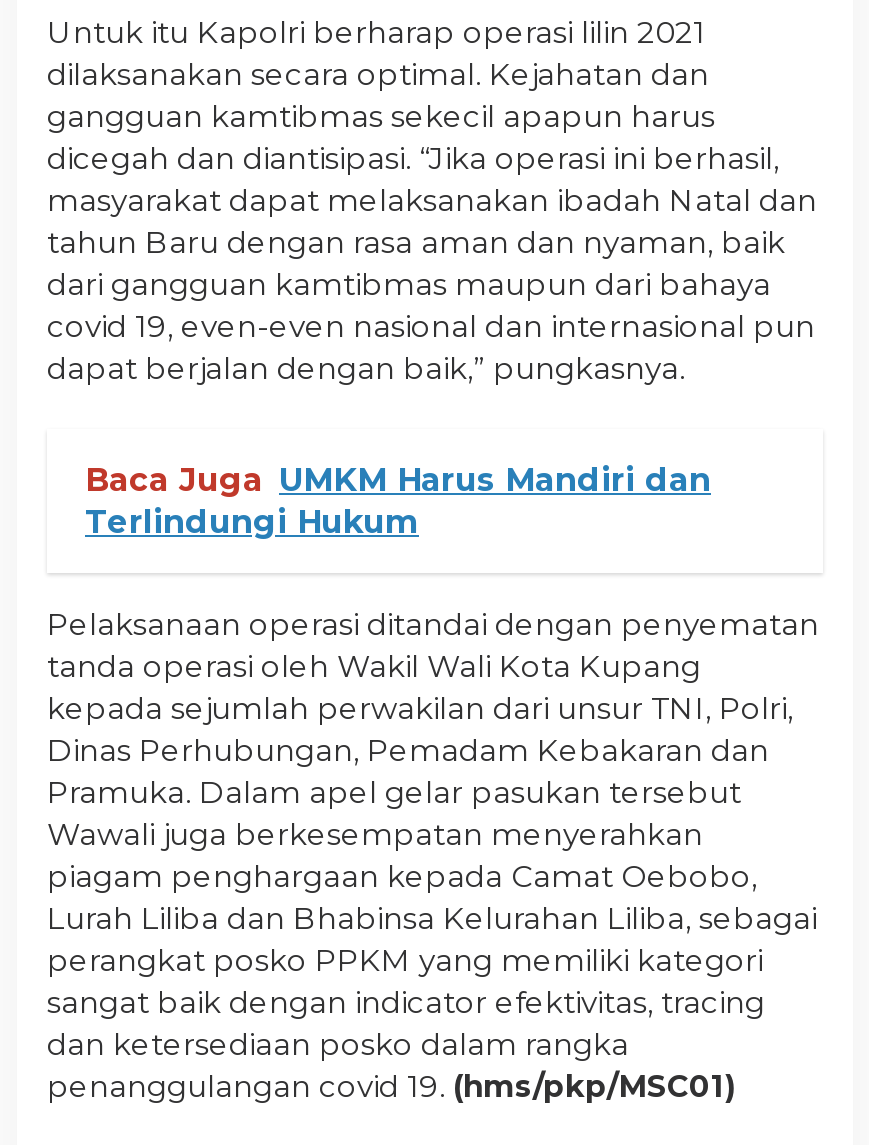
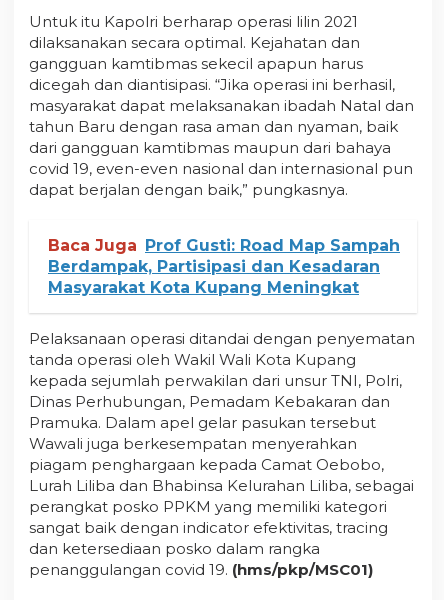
- Baca Juga UMKM Harus Mandiri dan
- Terlindungi Hukum
+ Baca Juga Prof Gusti: Road Map Sampah
+ Berdampak, Partisipasi dan Kesadaran
+ Masyarakat Kota Kupang Meningkat
